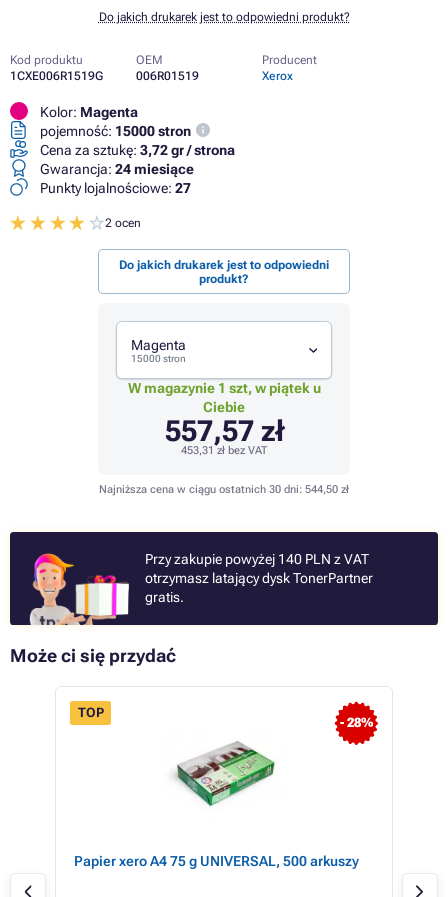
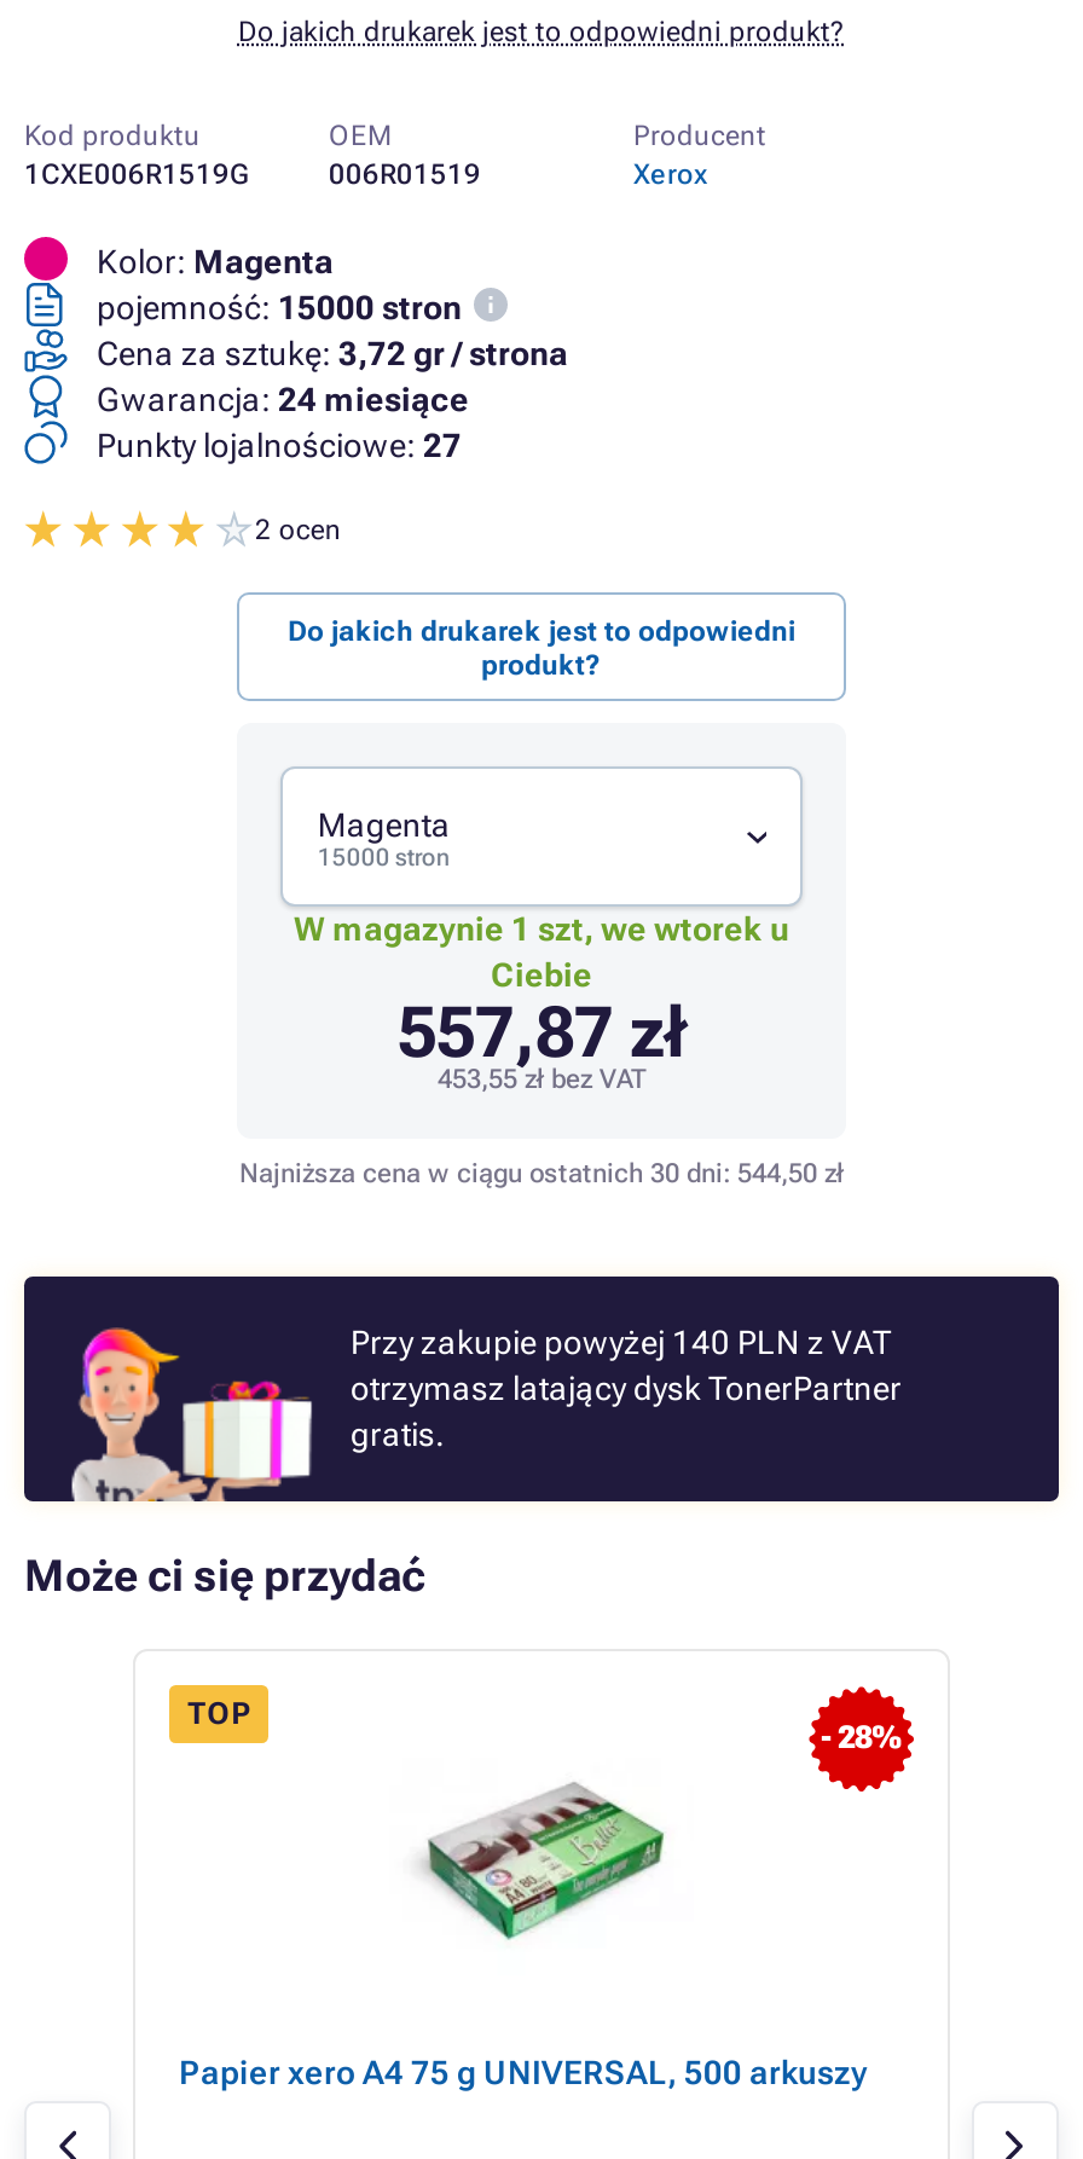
- W magazynie 1 szt, w piątek u
+ W magazynie 1 szt, we wtorek u

- 557,57 zł
+ 557,87 zł

- 453,31 zł bez VAT
+ 453,55 zł bez VAT
